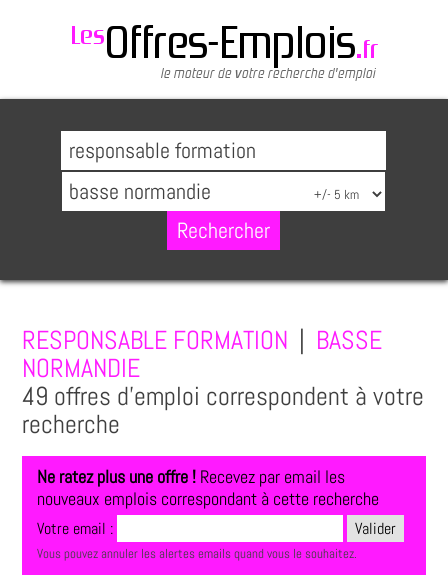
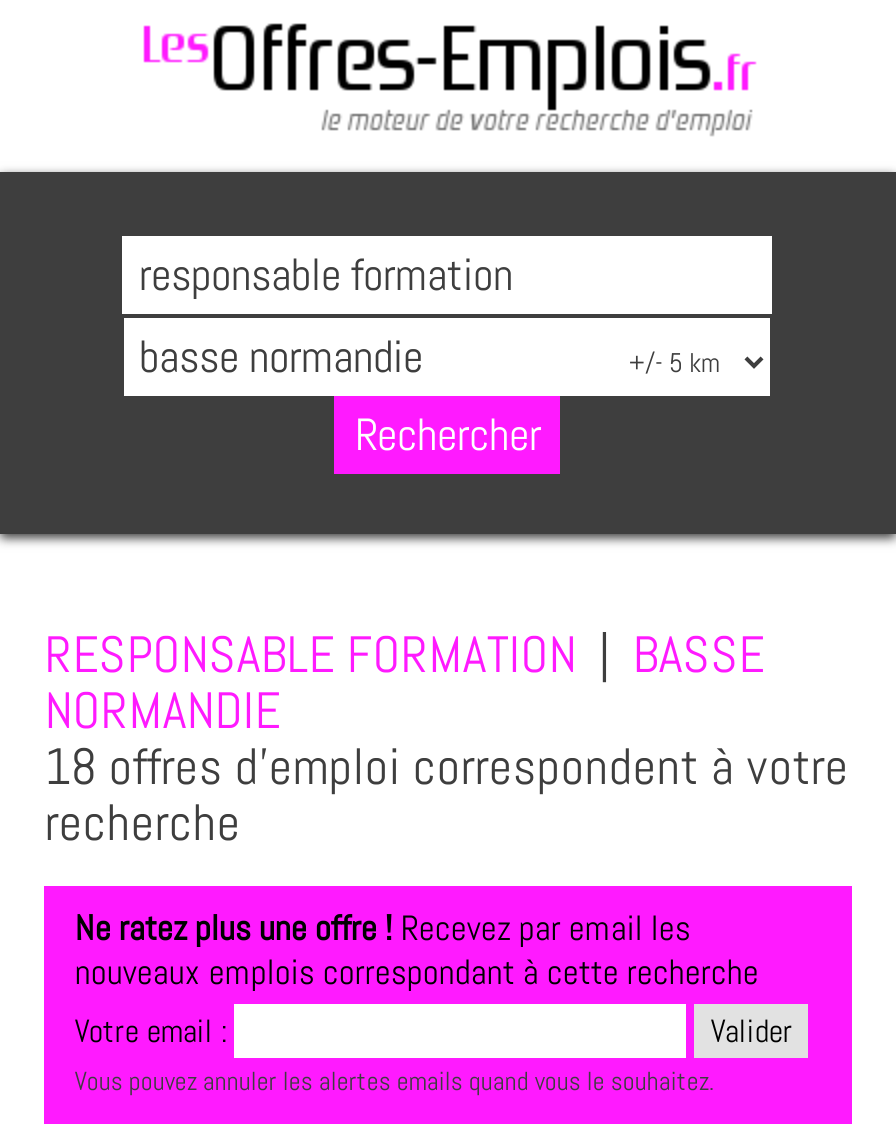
- 49 offres d'emploi correspondent à votre
+ 18 offres d'emploi correspondent à votre
